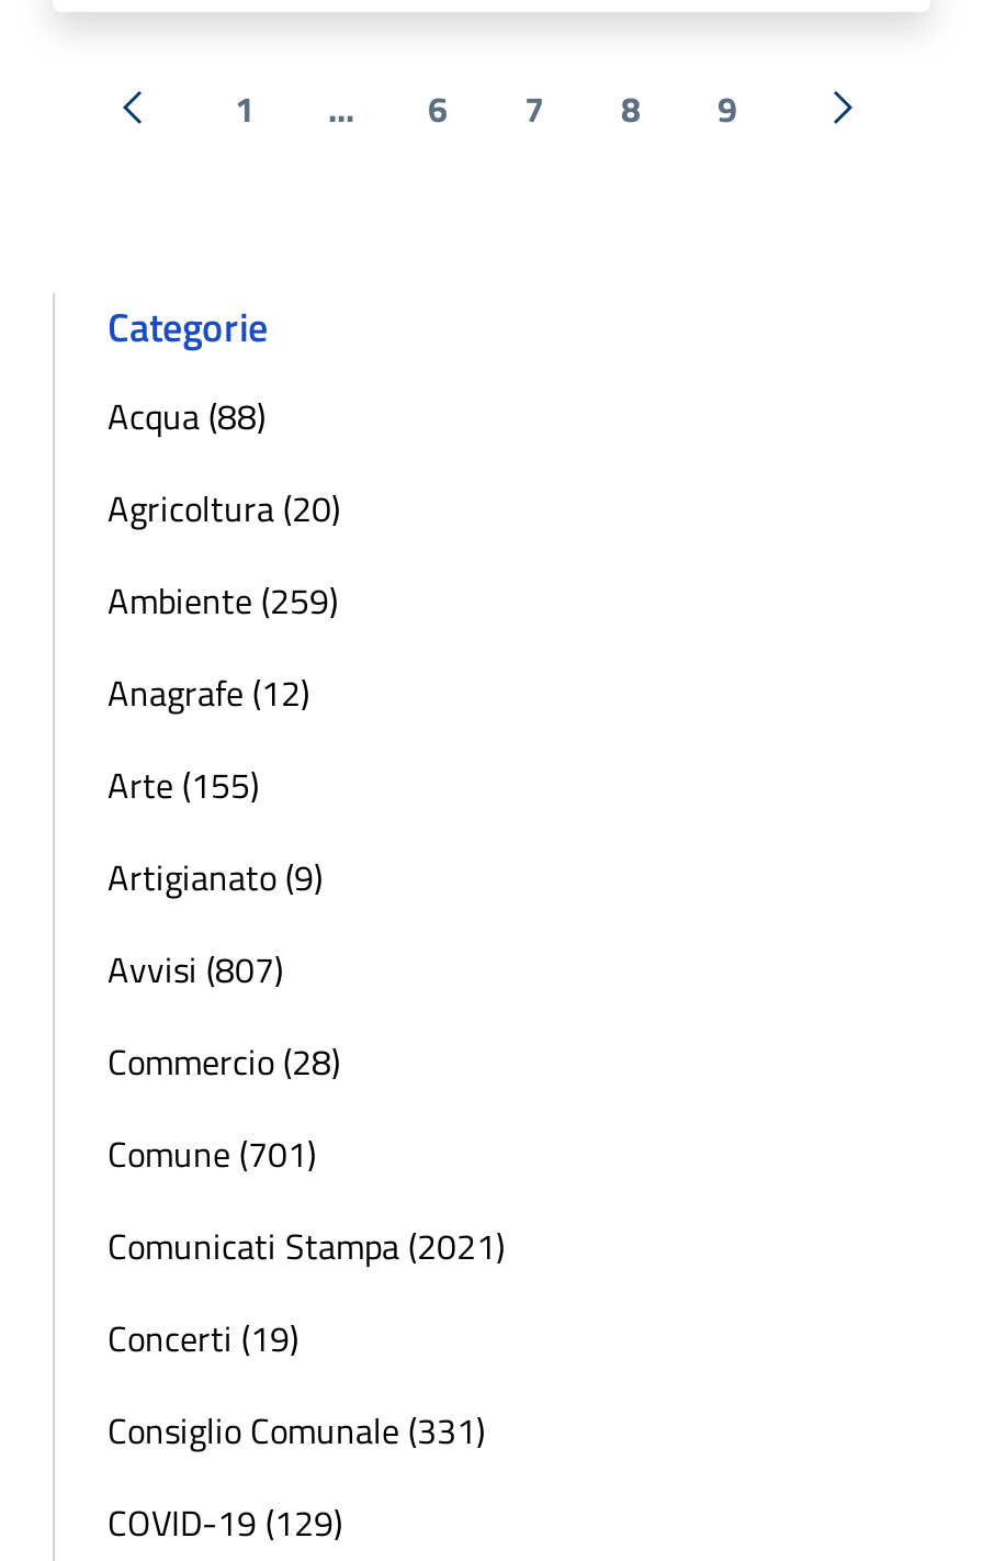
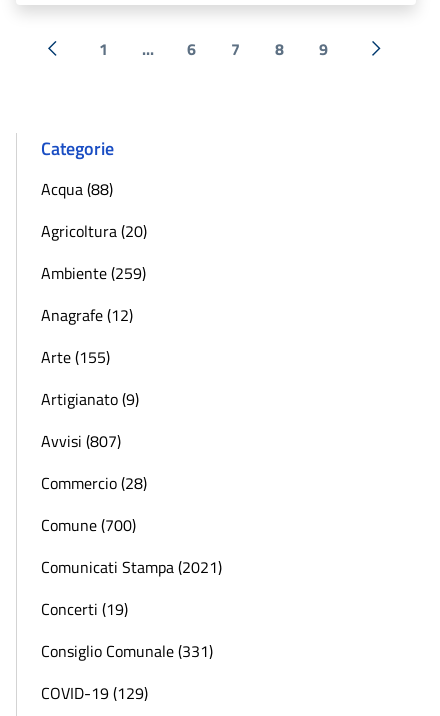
- Comune (701)
+ Comune (700)
